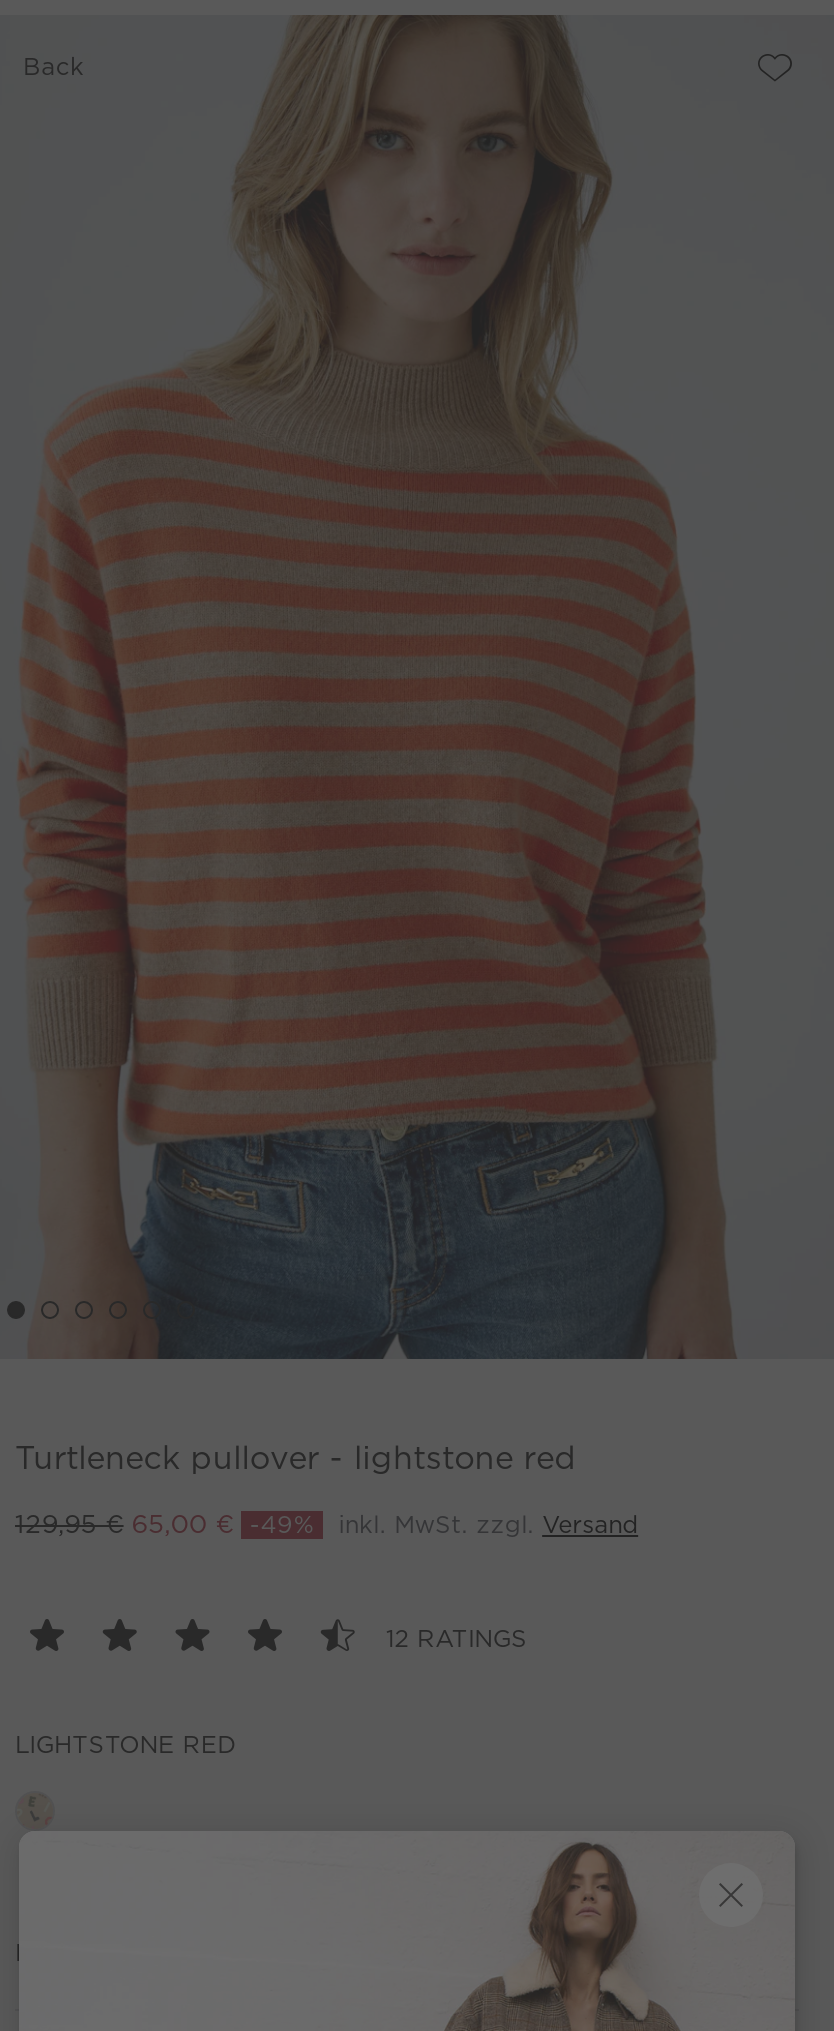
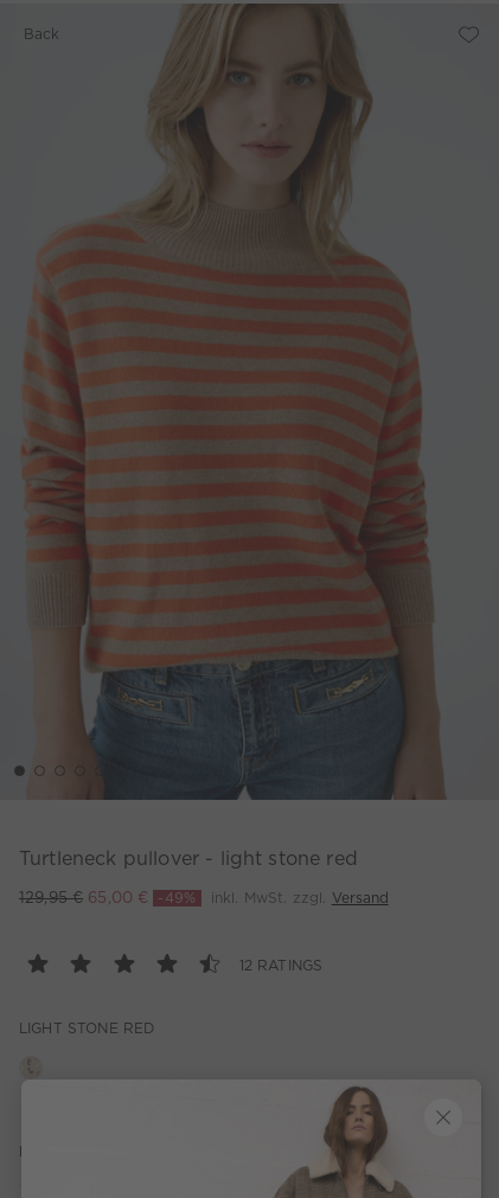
- Turtleneck pullover - lightstone red
+ Turtleneck pullover - light stone red

- LIGHTSTONE RED
+ LIGHT STONE RED
